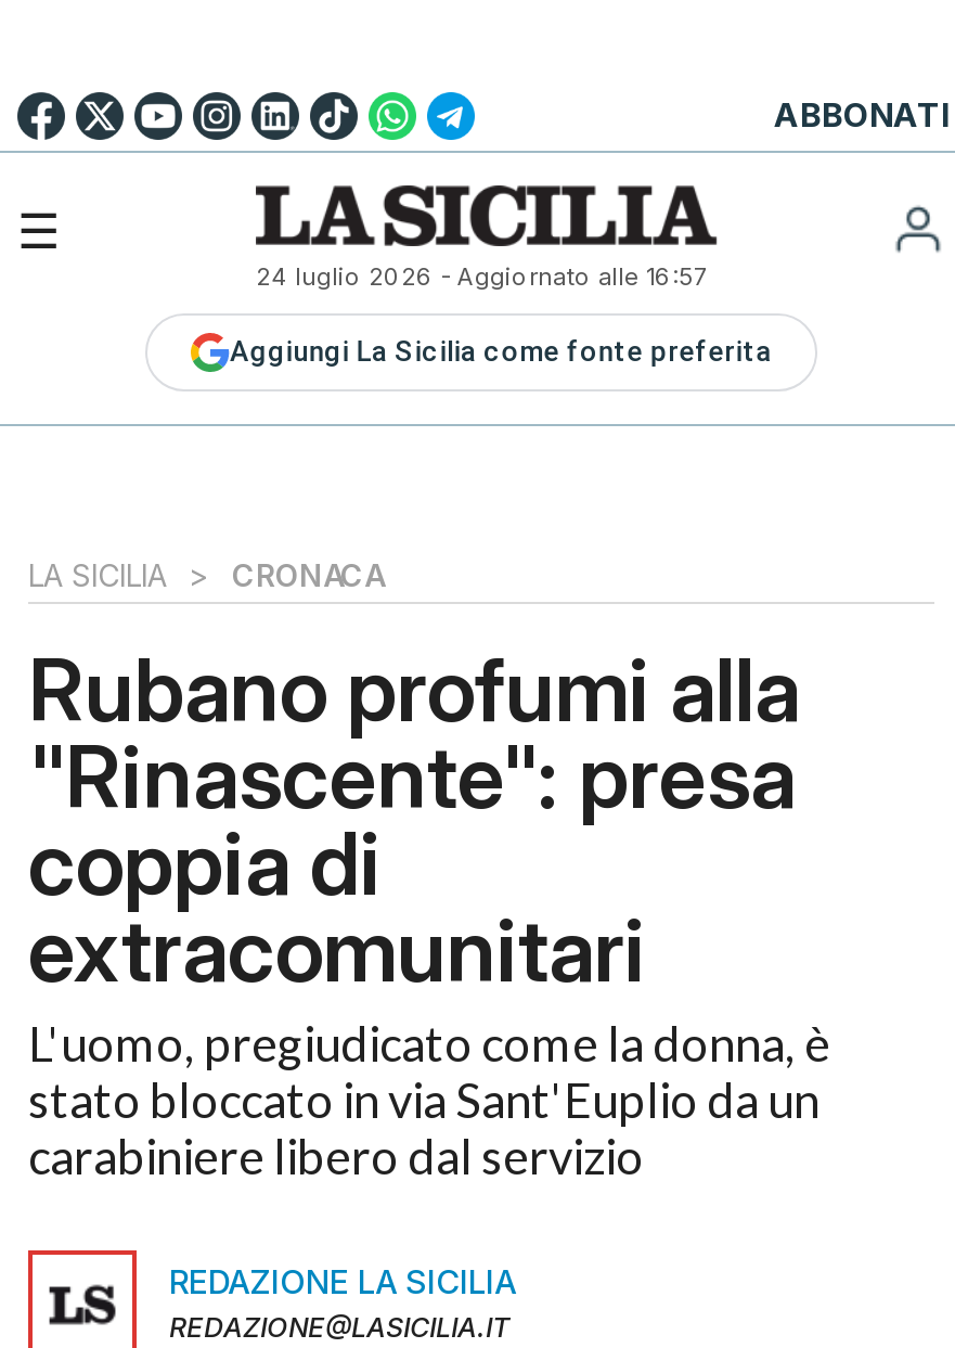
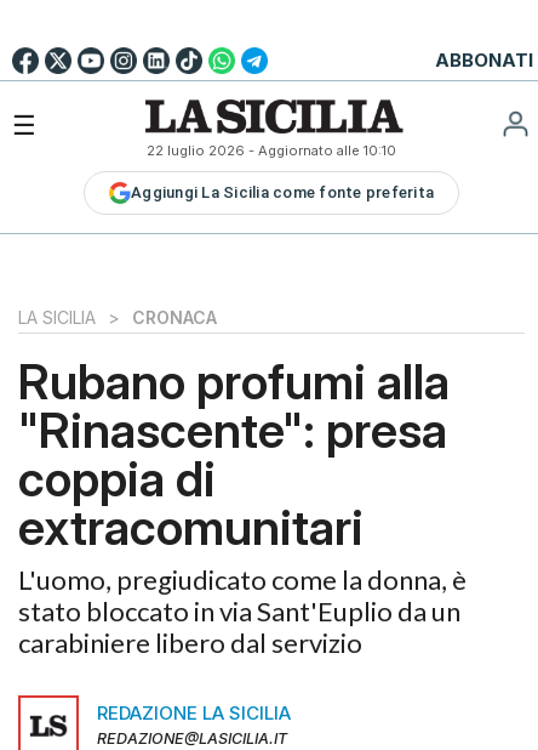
- 24 luglio 2026 - Aggiornato alle 16:57
+ 22 luglio 2026 - Aggiornato alle 10:10
